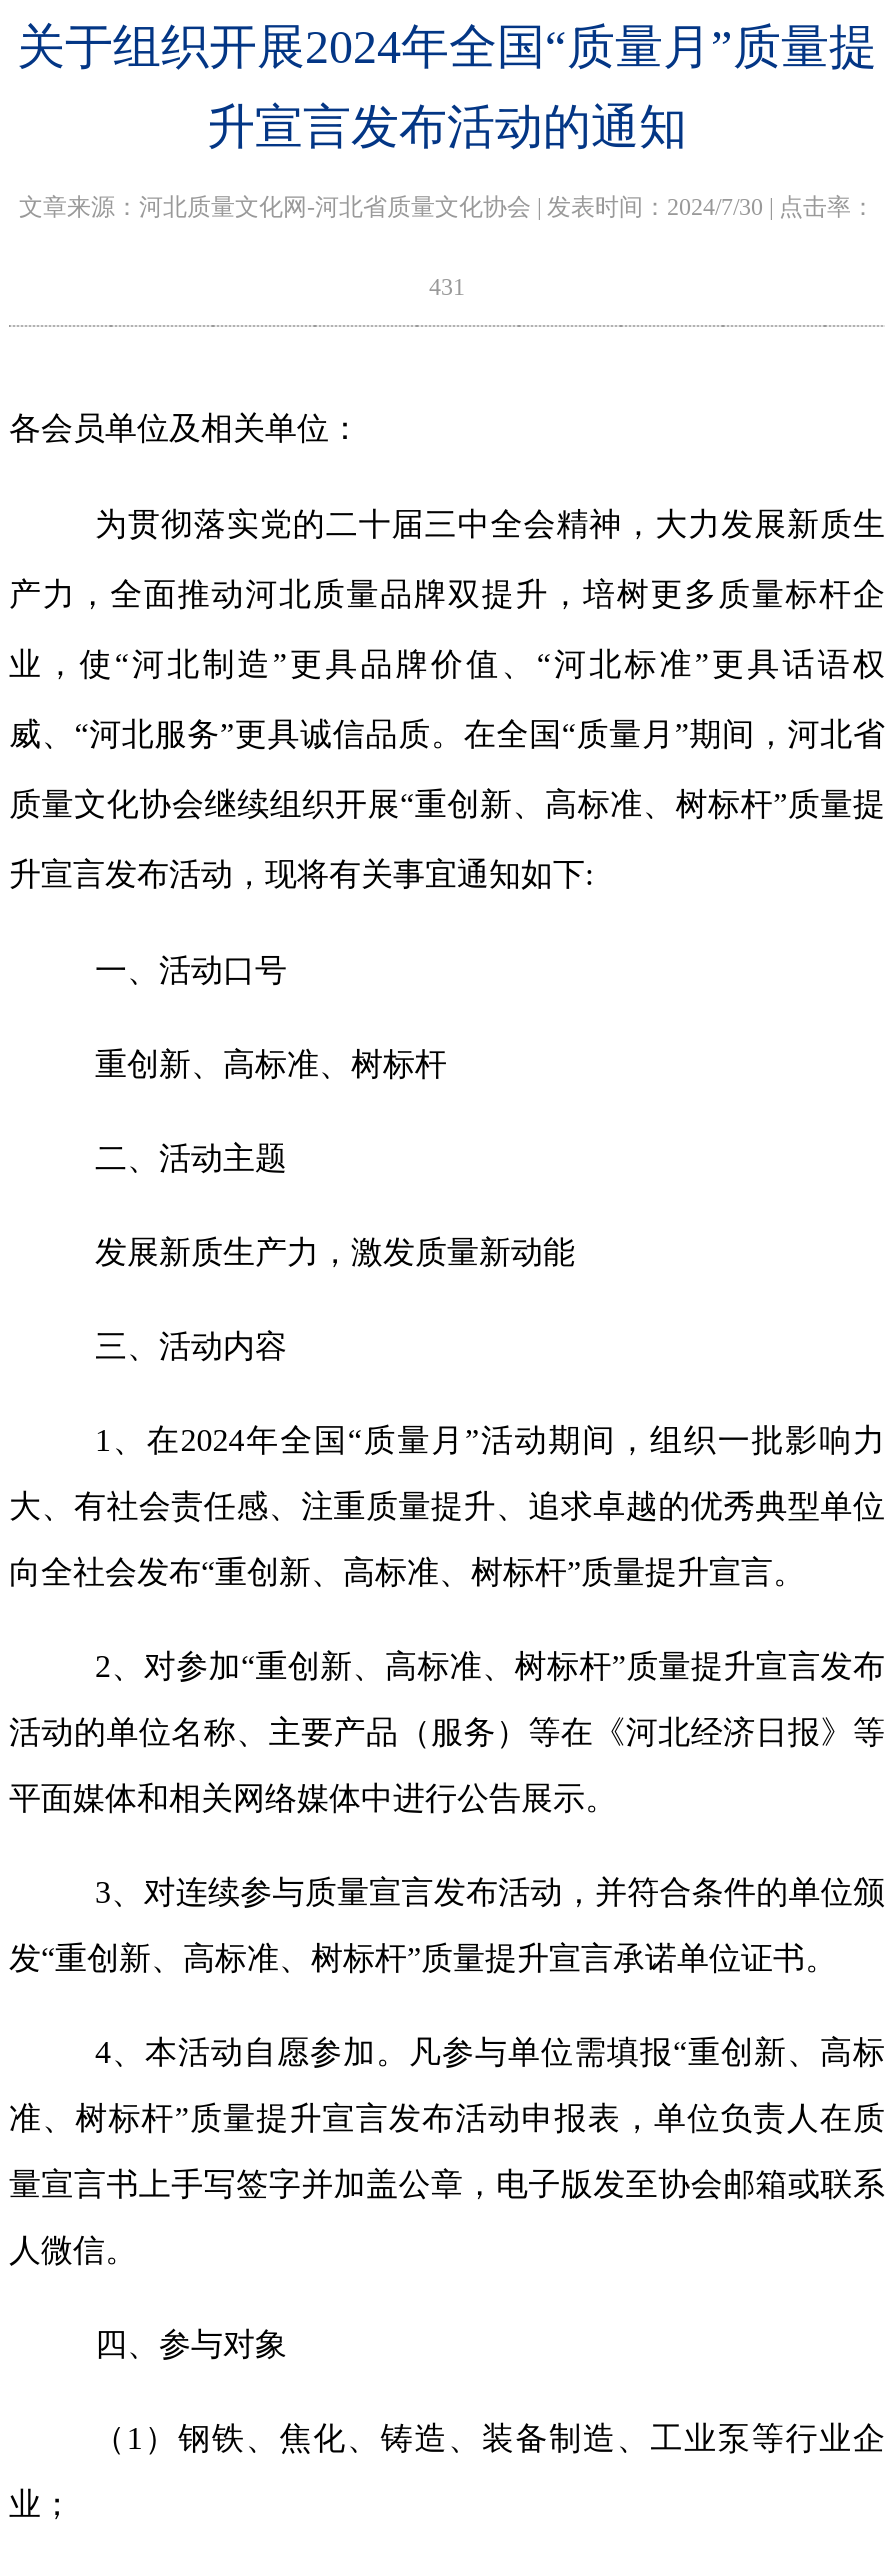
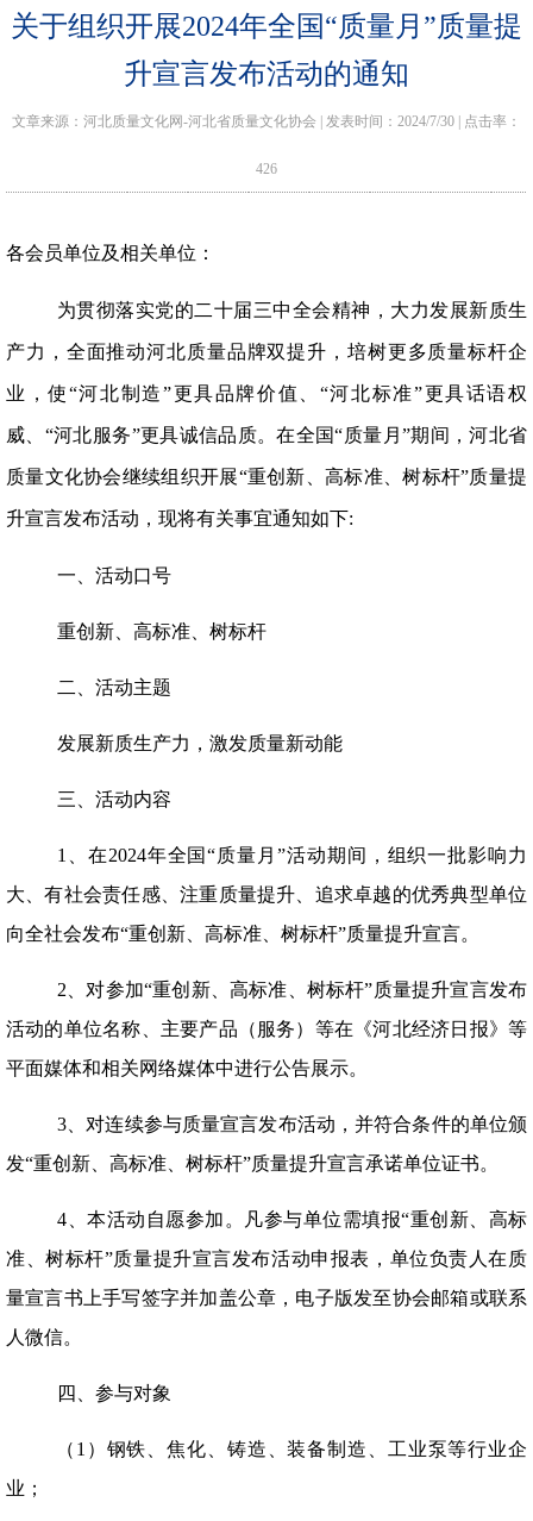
- 431
+ 426
